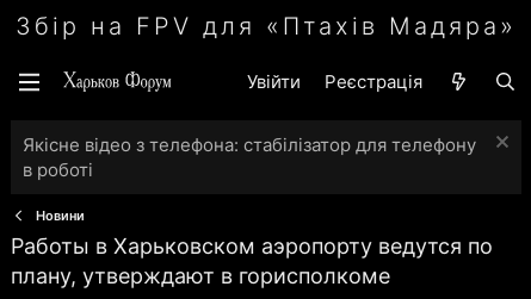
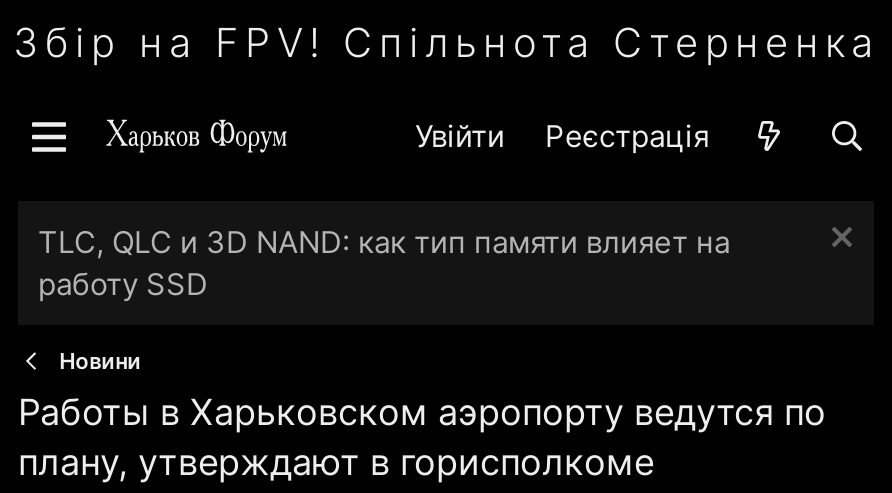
- Збір на FPV для «Птахів Мадяра»
+ Збір на FPV! Спільнота Стерненка

- Якісне відео з телефона: стабілізатор для телефону
- в роботі
+ TLC, QLC и 3D NAND: как тип памяти влияет на
+ работу SSD
